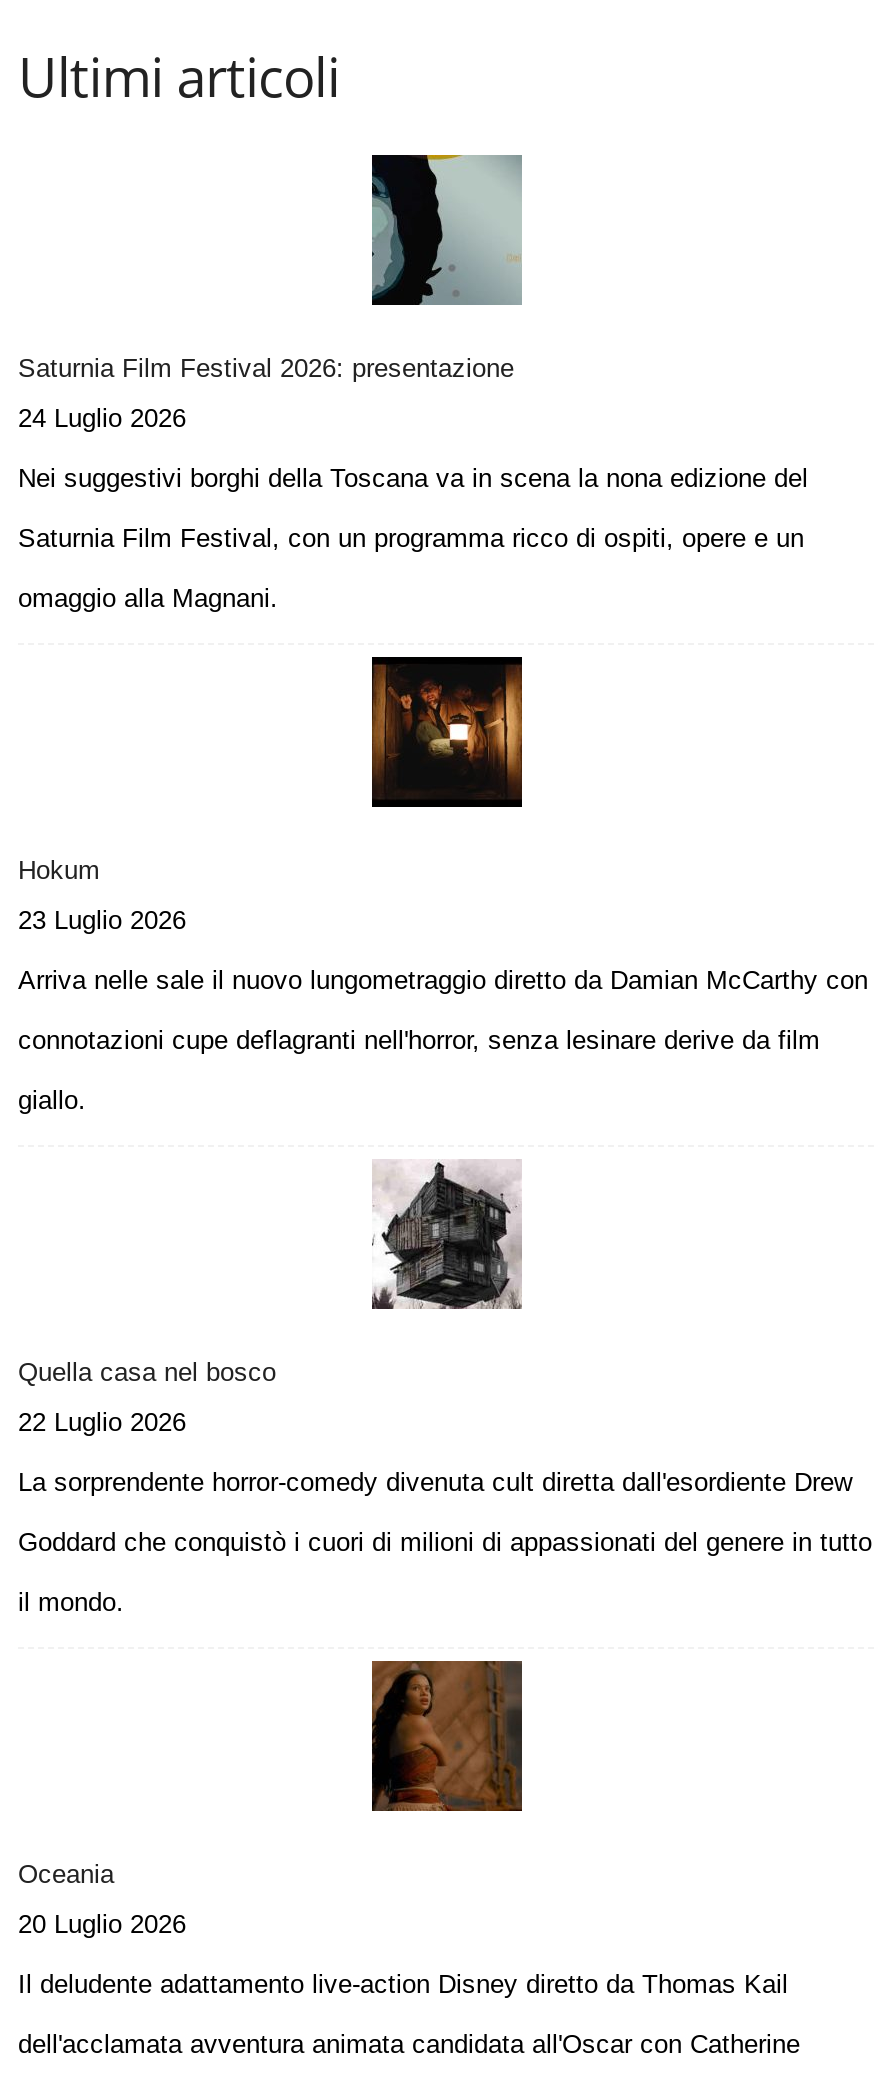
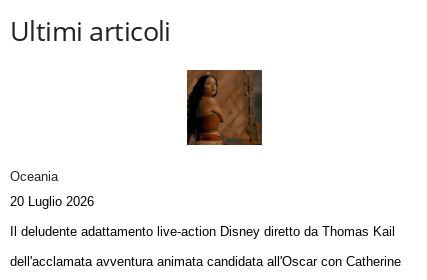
- [image]
- Saturnia Film Festival 2026: presentazione
- 24 Luglio 2026
- Nei suggestivi borghi della Toscana va in scena la nona edizione del
- Saturnia Film Festival, con un programma ricco di ospiti, opere e un
- omaggio alla Magnani.

- [image]
- Hokum
- 23 Luglio 2026
- Arriva nelle sale il nuovo lungometraggio diretto da Damian McCarthy con
- connotazioni cupe deflagranti nell'horror, senza lesinare derive da film
- giallo.

- [image]
- Quella casa nel bosco
- 22 Luglio 2026
- La sorprendente horror-comedy divenuta cult diretta dall'esordiente Drew
- Goddard che conquistò i cuori di milioni di appassionati del genere in tutto
- il mondo.
